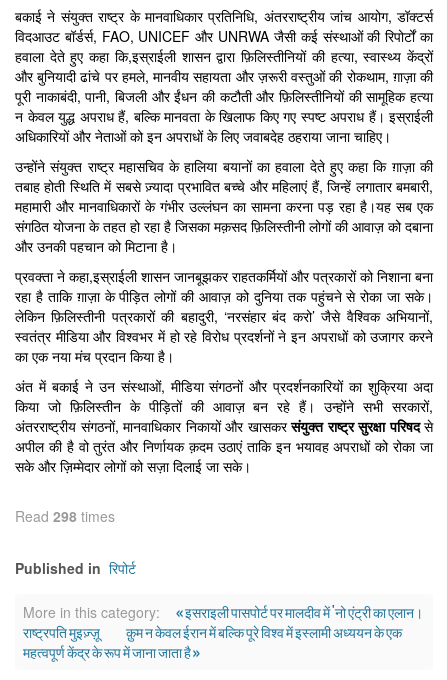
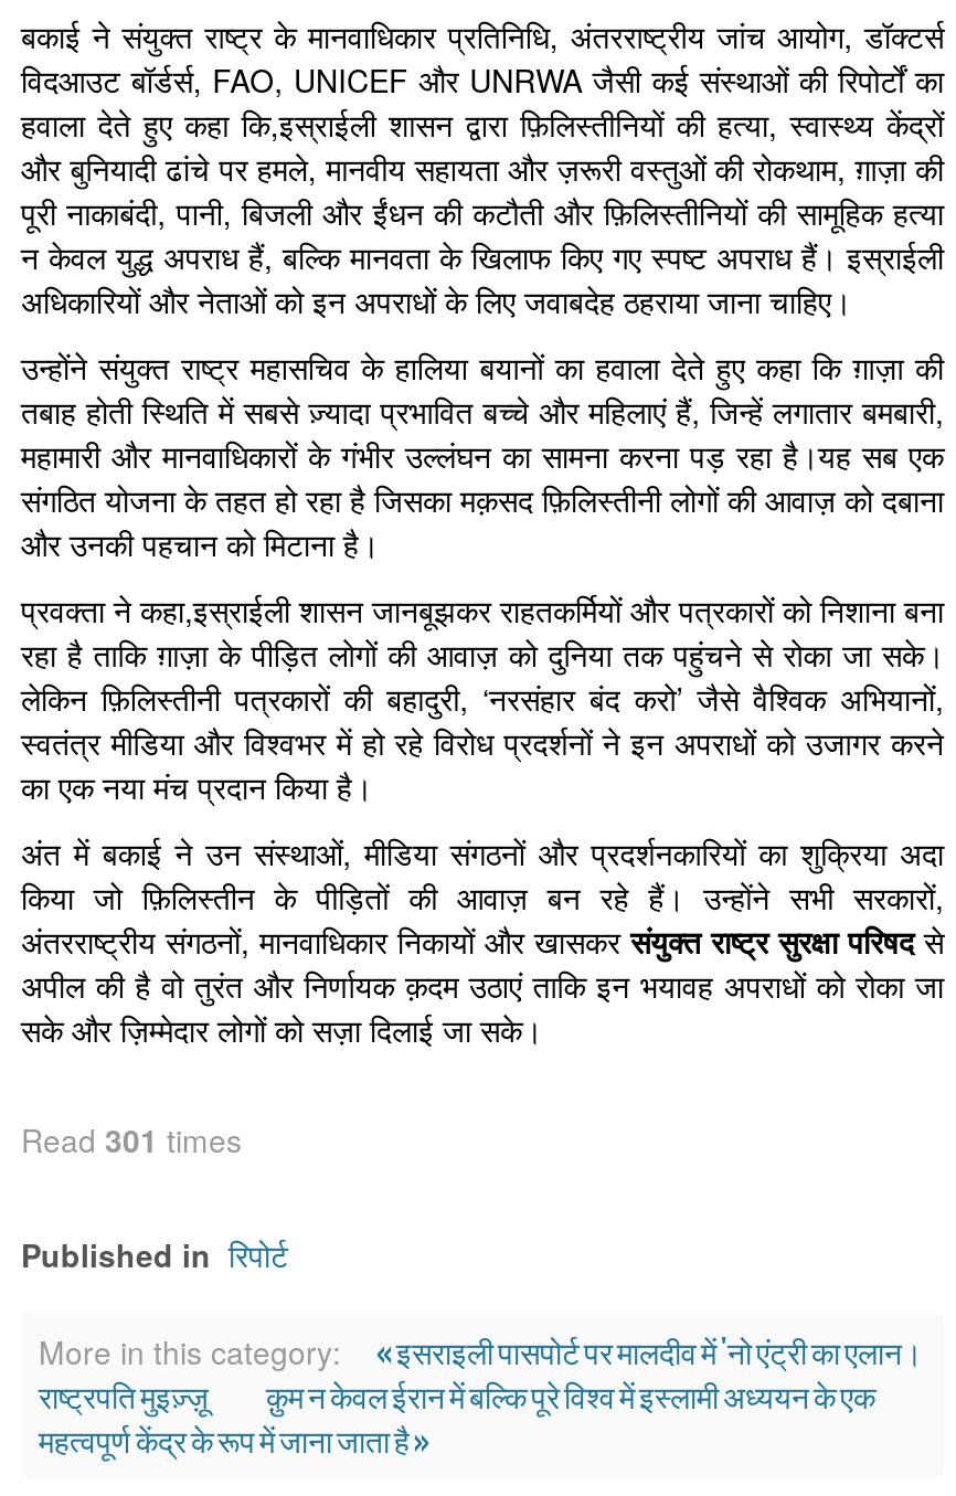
- Read 298 times
+ Read 301 times
